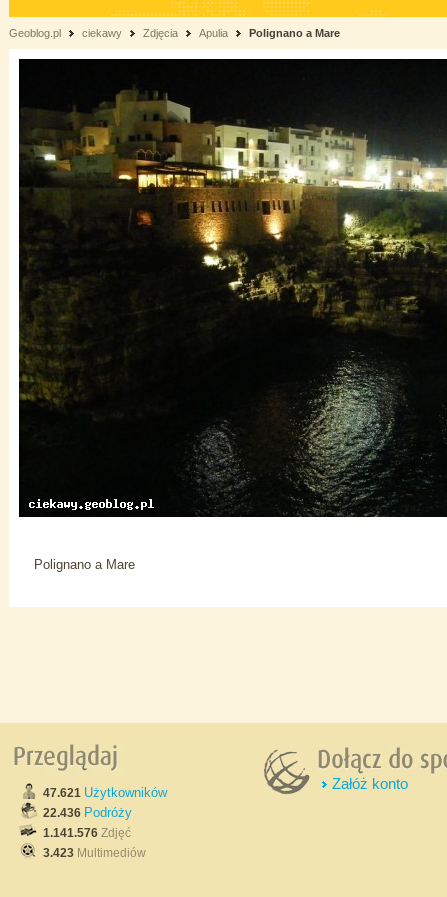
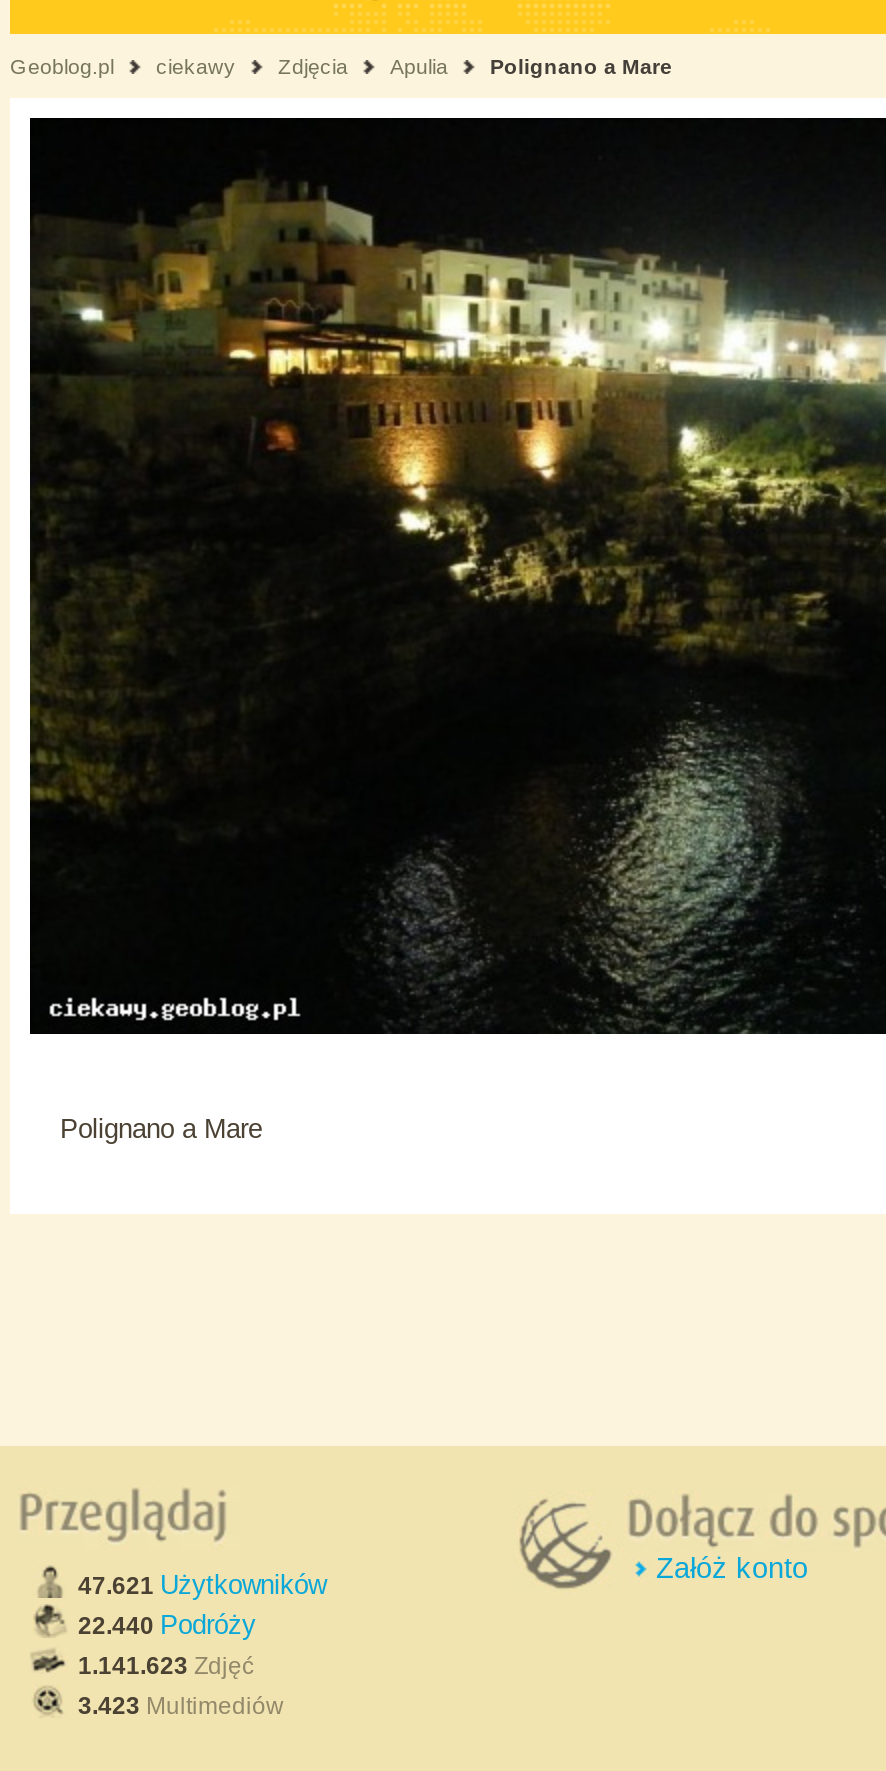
- 22.436 Podróży
+ 22.440 Podróży

- 1.141.576 Zdjęć
+ 1.141.623 Zdjęć
